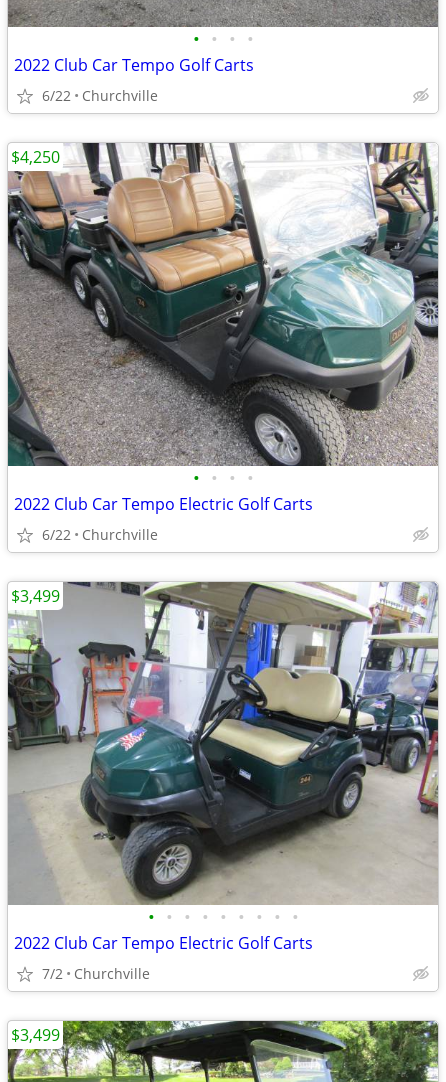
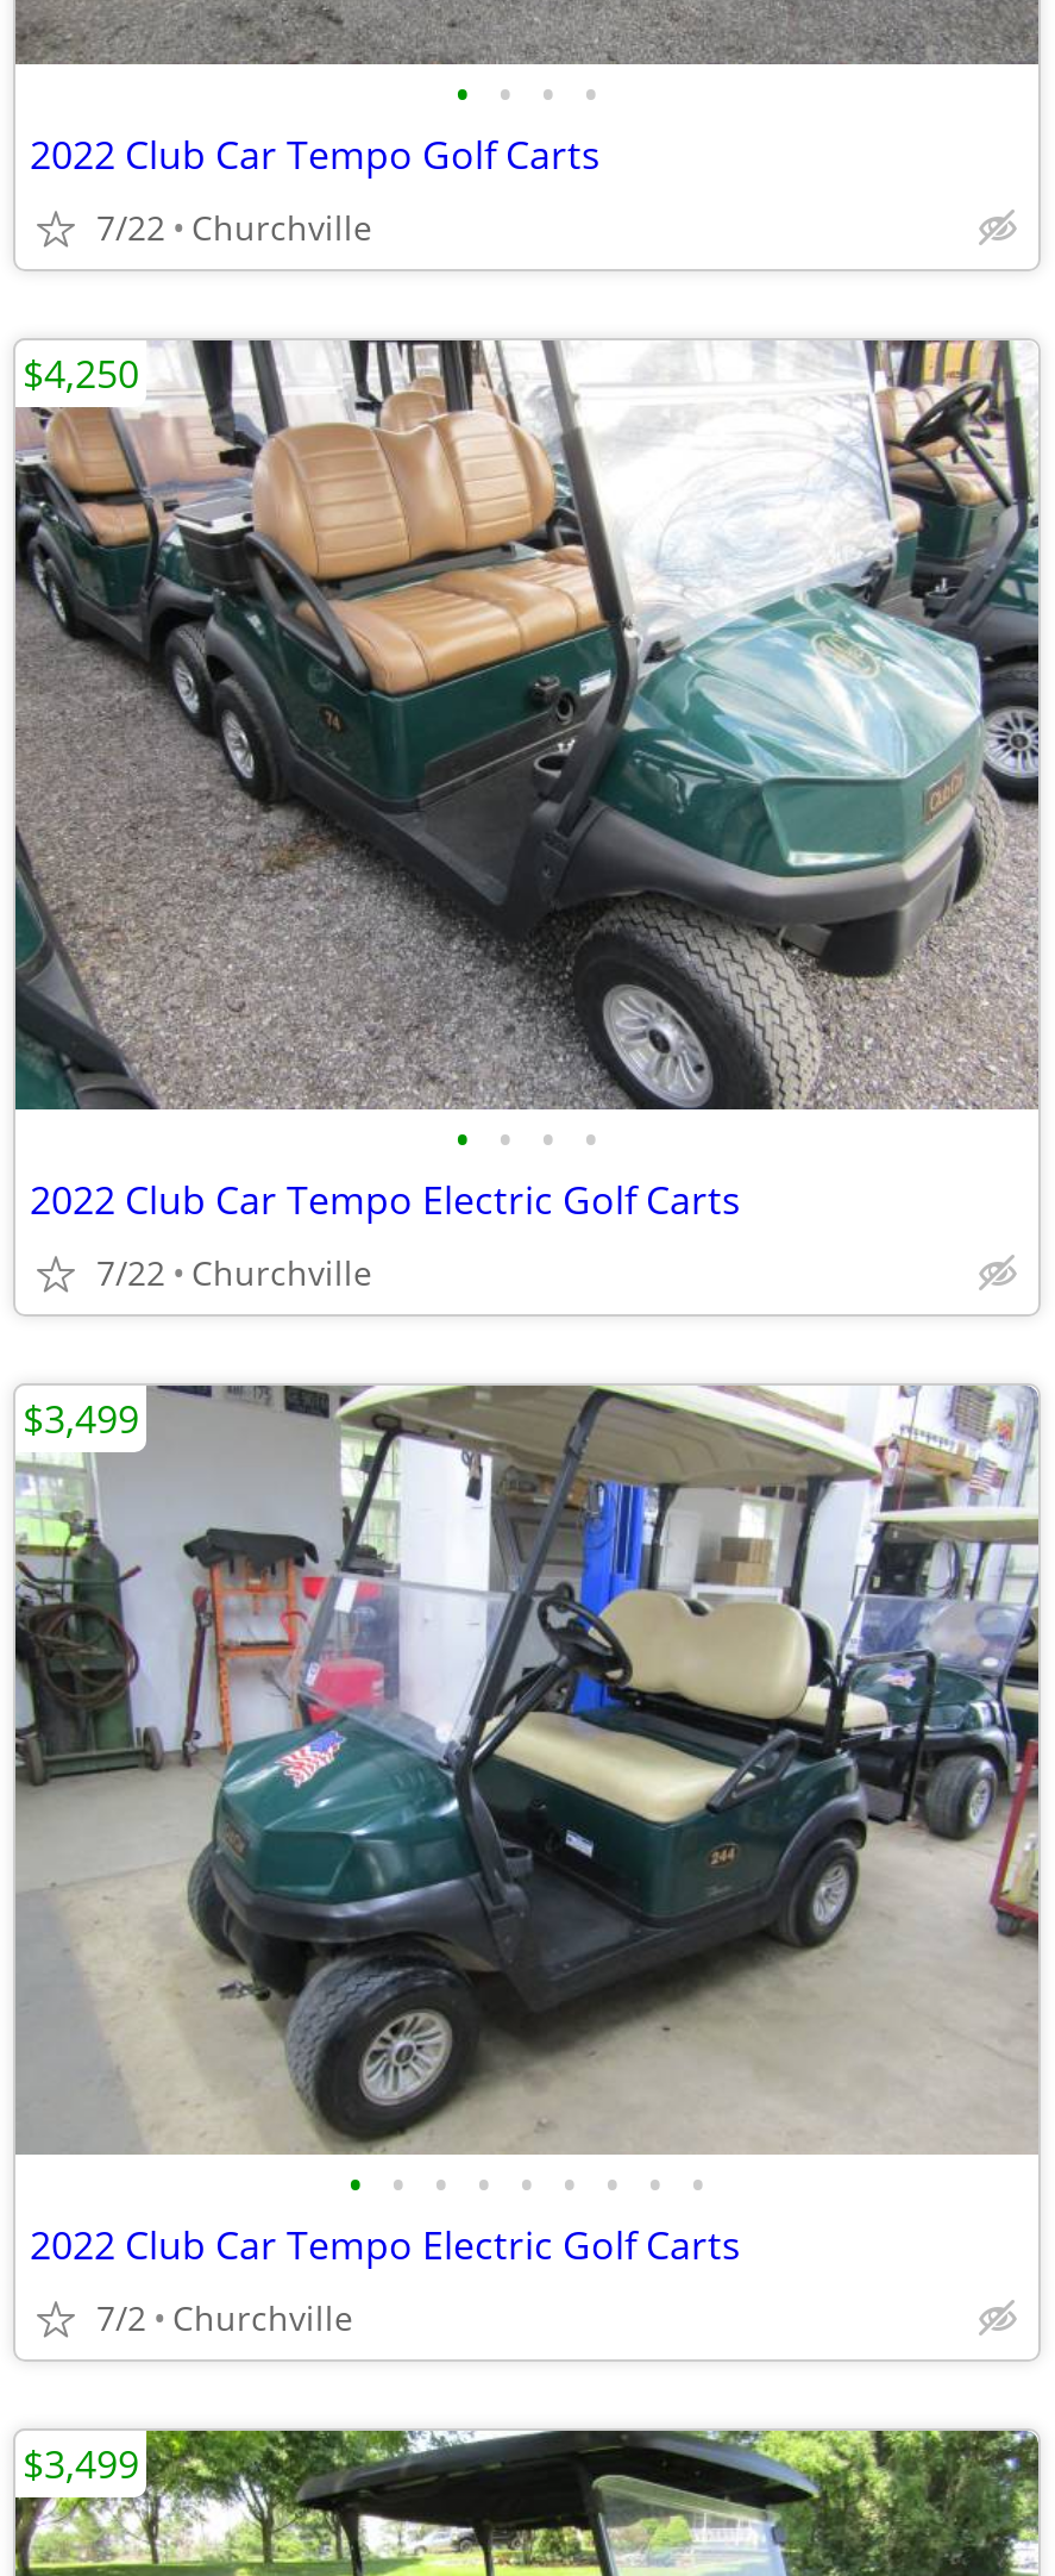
- 6/22 Churchville
+ 7/22 Churchville

- 6/22 Churchville
+ 7/22 Churchville
